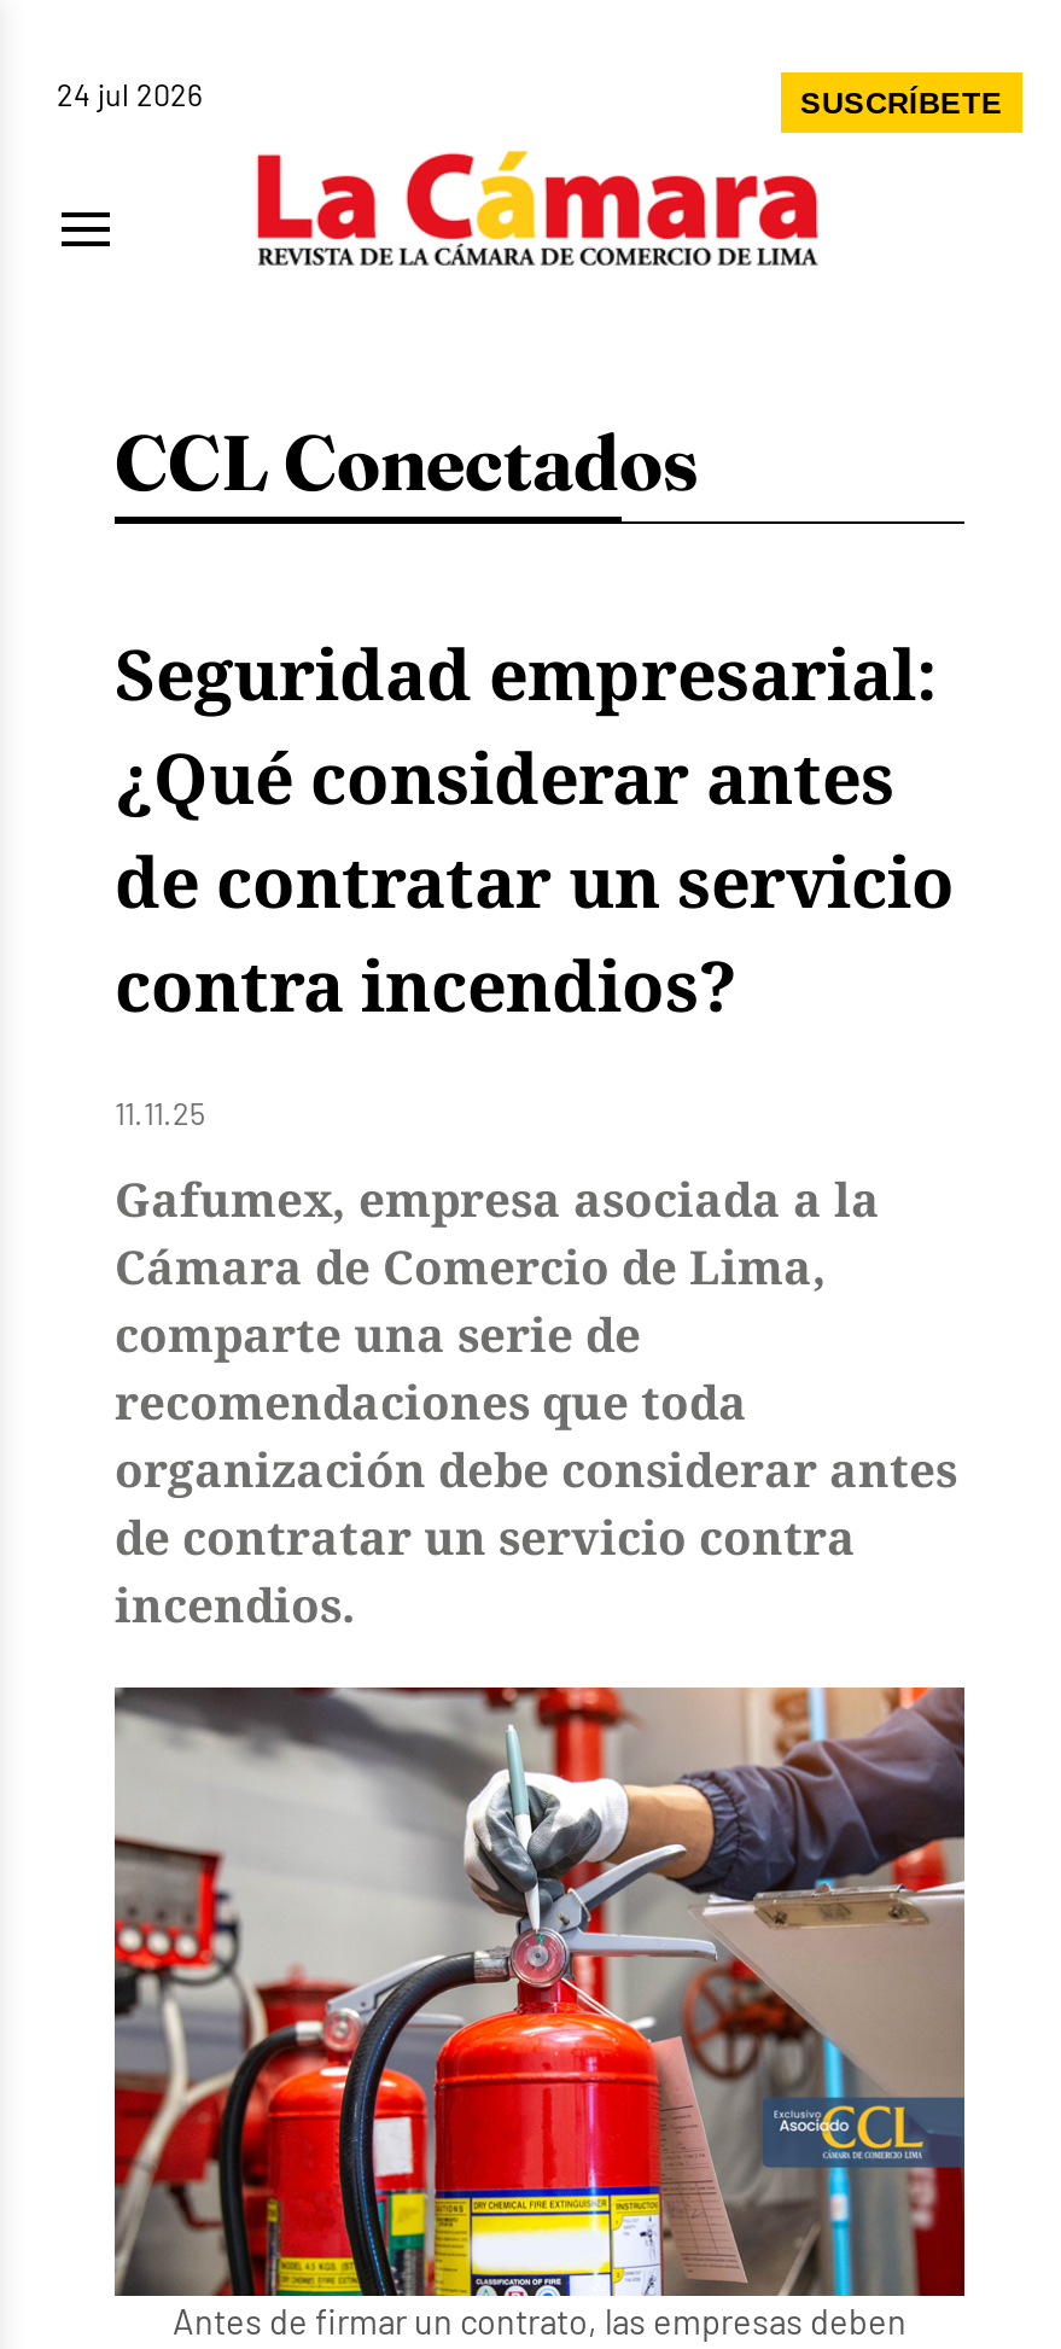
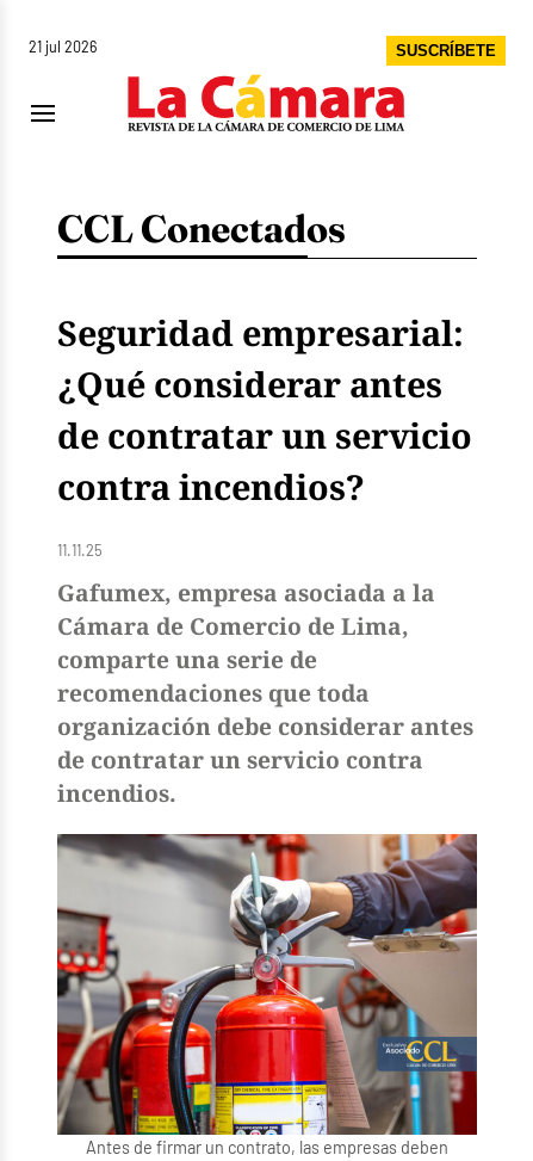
- 24 jul 2026
+ 21 jul 2026
